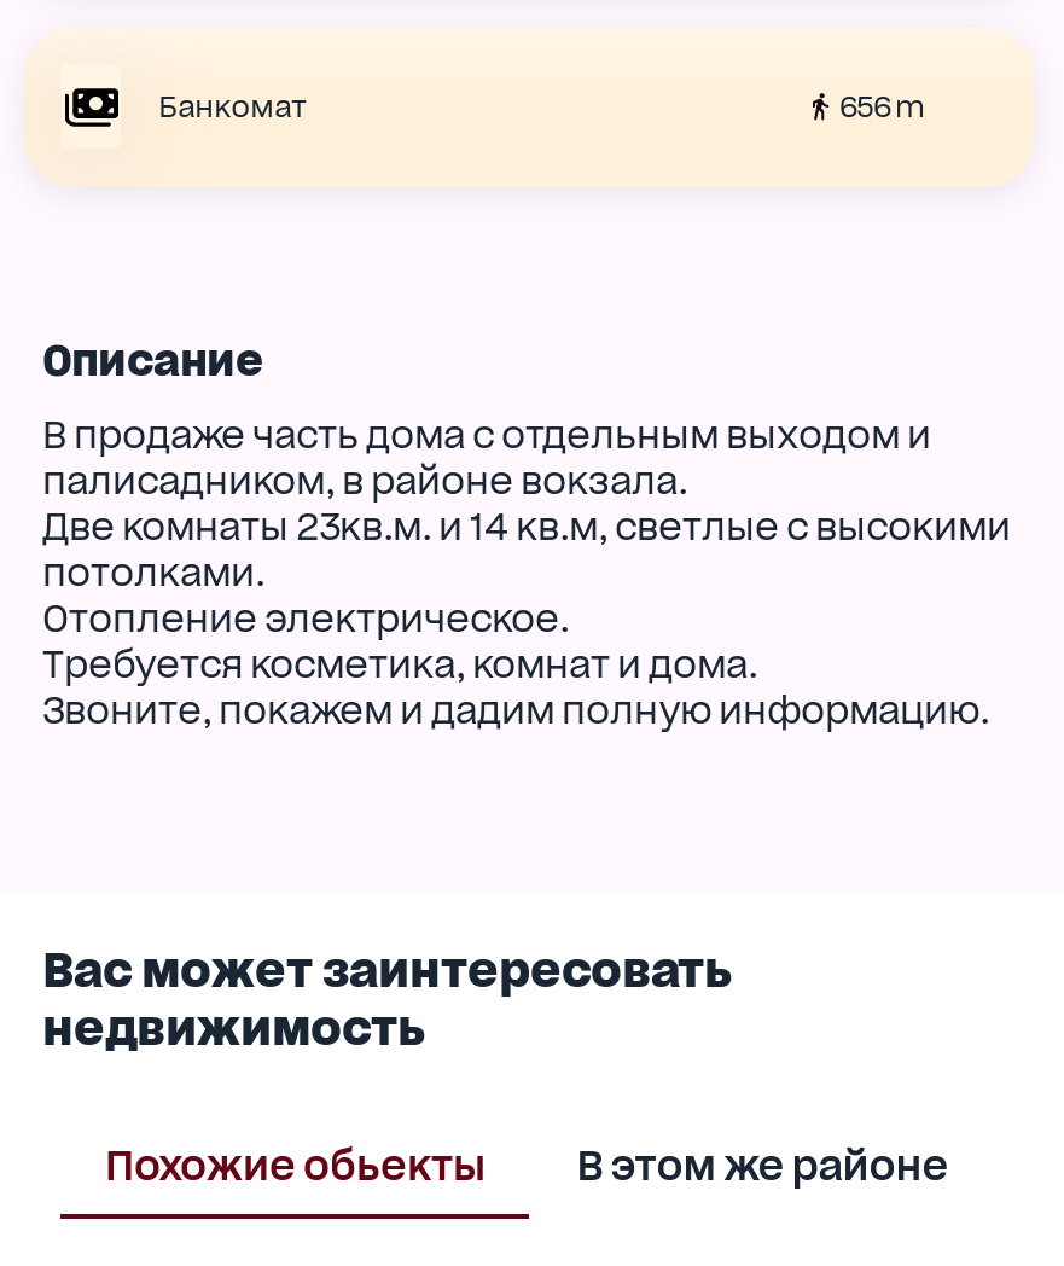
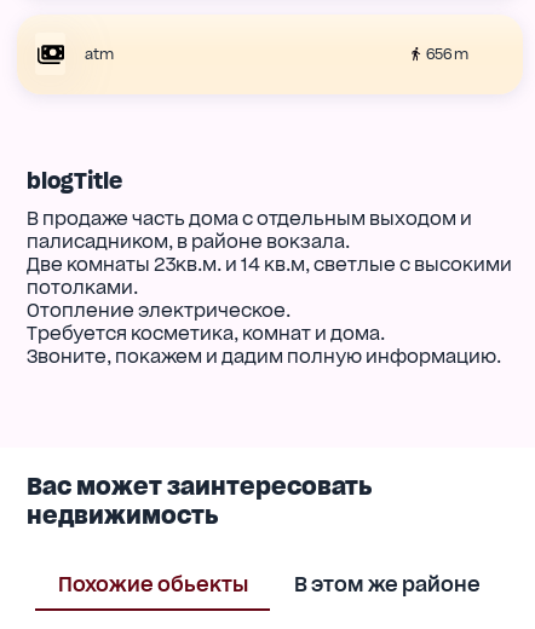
- Банкомат
+ atm

- Описание
+ blogTitle
